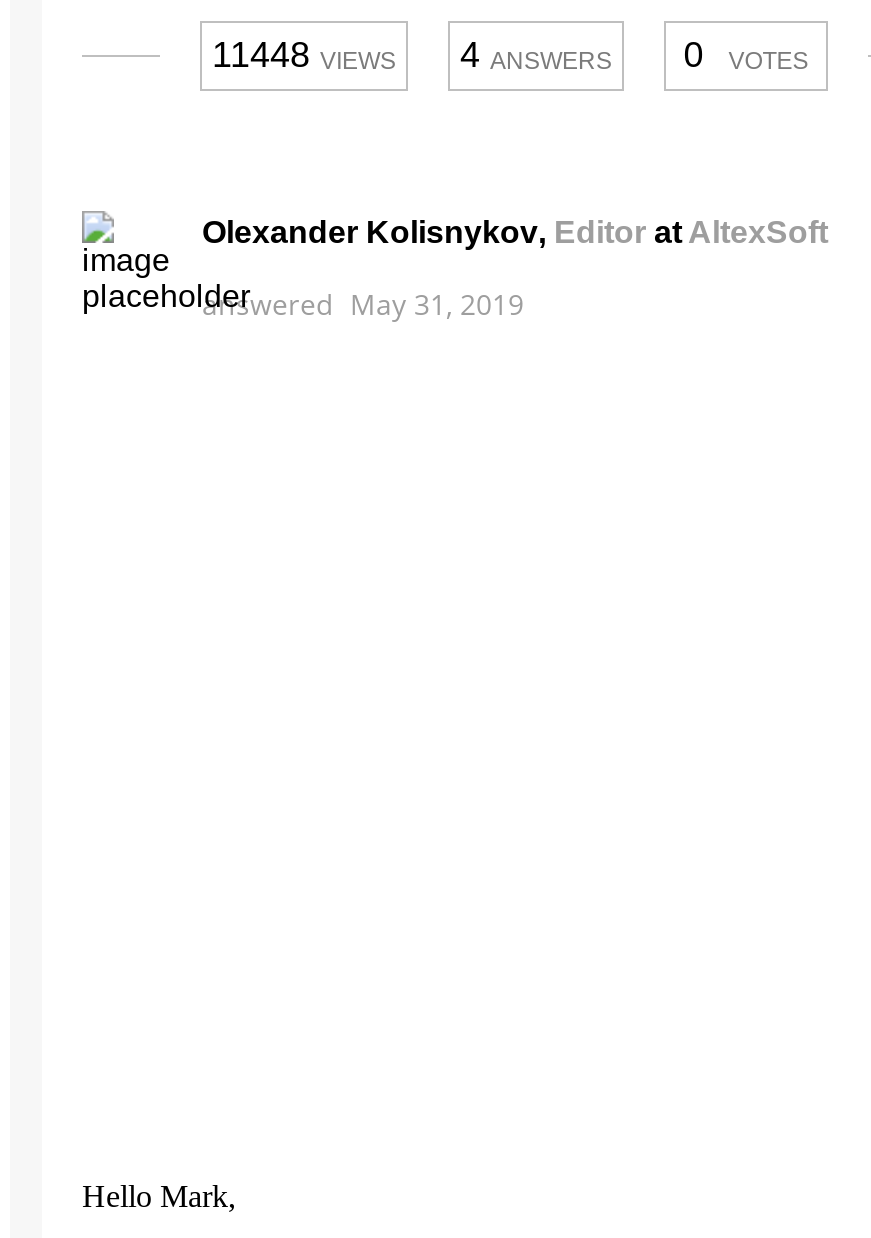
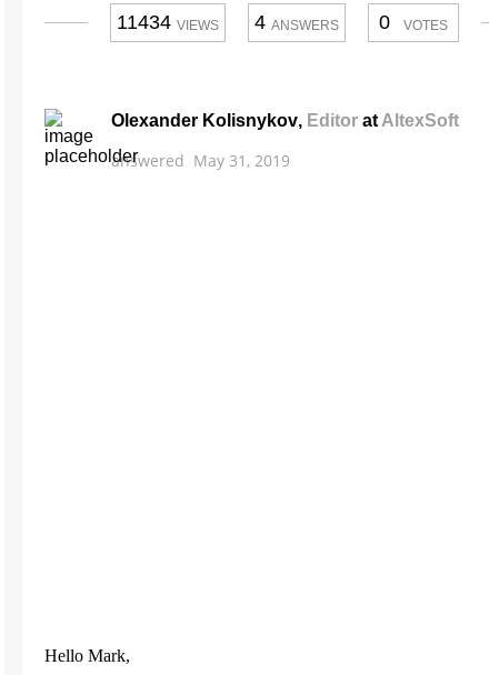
- 11448 VIEWS 4 ANSWERS 0 VOTES
+ 11434 VIEWS 4 ANSWERS 0 VOTES
